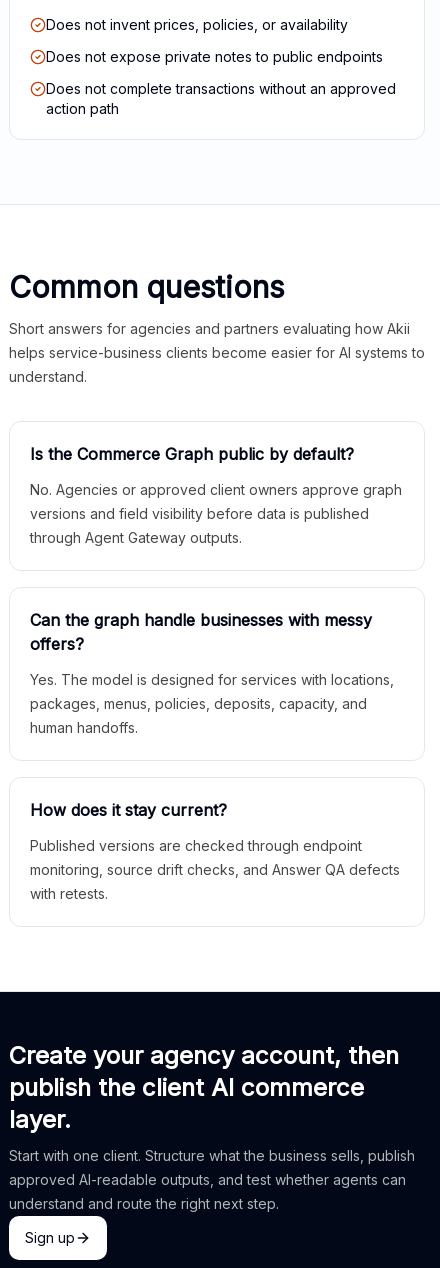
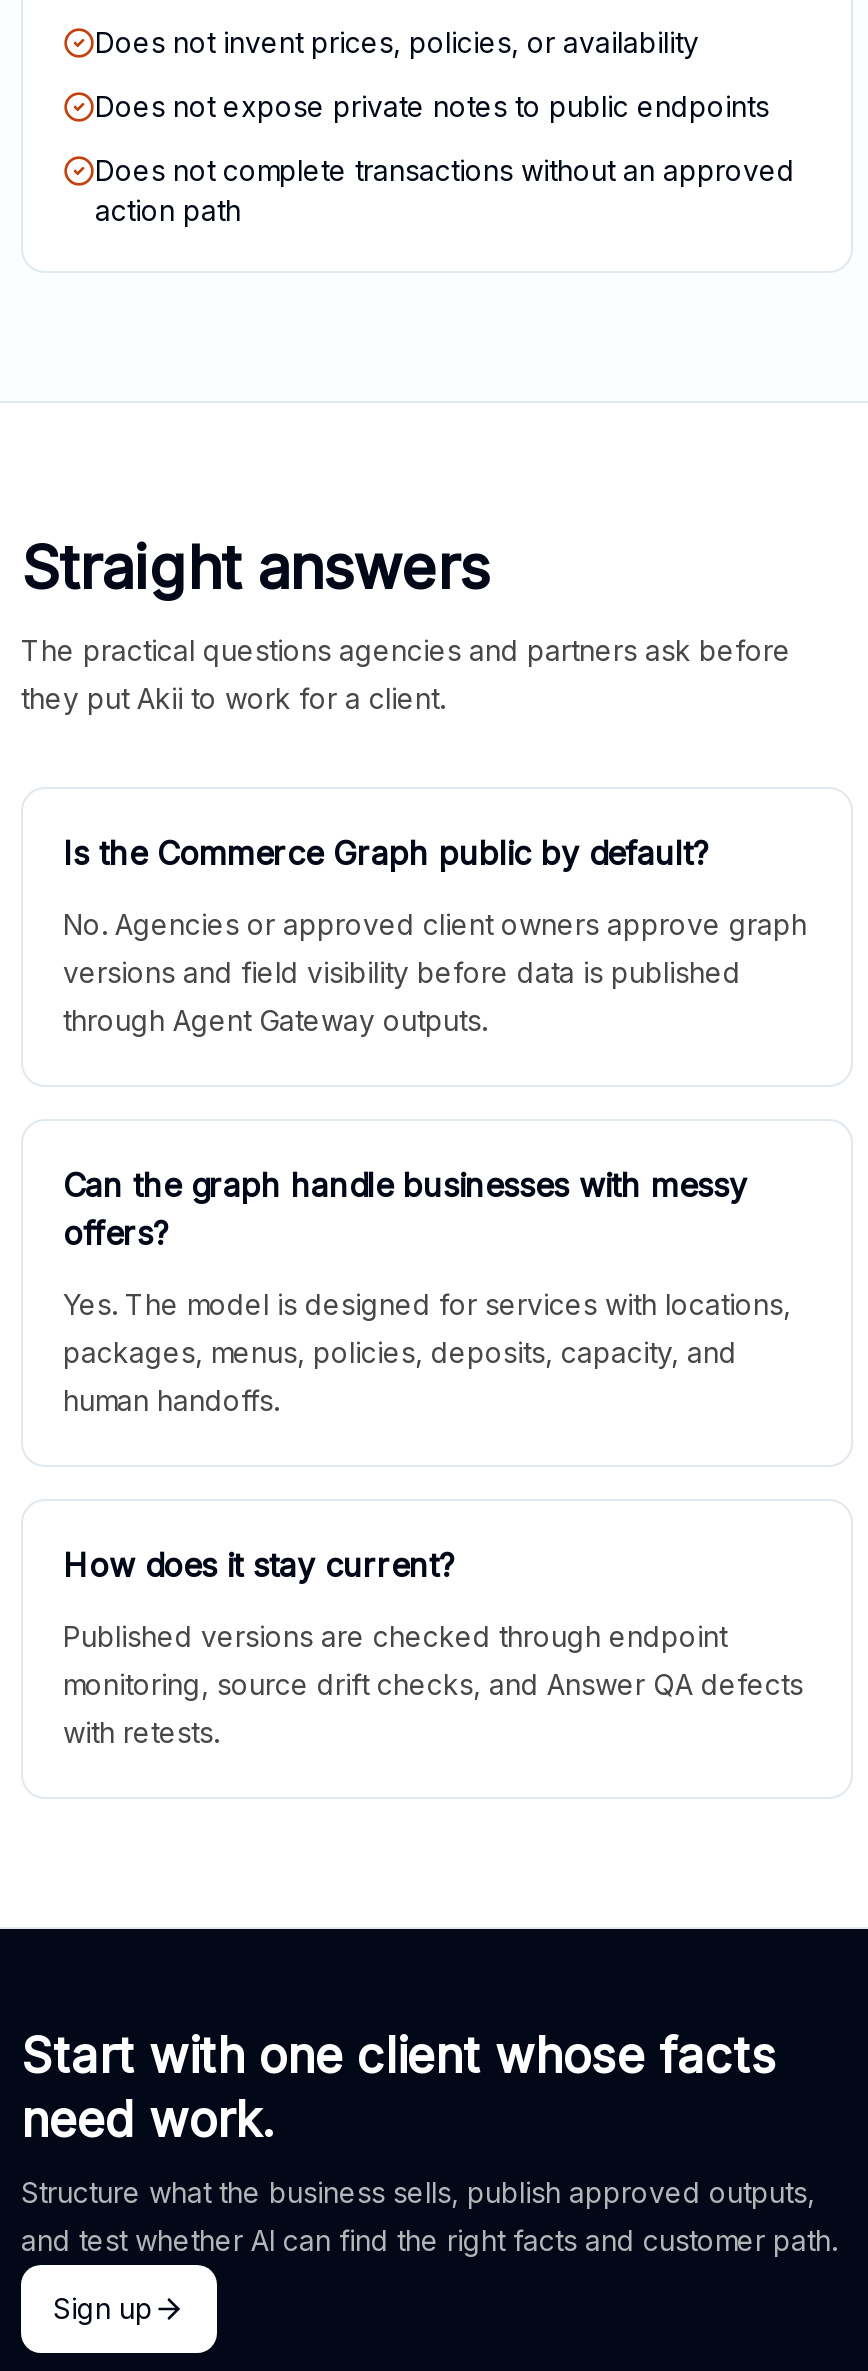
- Common questions
- Short answers for agencies and partners evaluating how Akii
- helps service-business clients become easier for AI systems to
- understand.
+ Straight answers
+ The practical questions agencies and partners ask before
+ they put Akii to work for a client.

- Create your agency account, then
- publish the client AI commerce
- layer.
- Start with one client. Structure what the business sells, publish
- approved AI-readable outputs, and test whether agents can
- understand and route the right next step.
+ Start with one client whose facts
+ need work.
+ Structure what the business sells, publish approved outputs,
+ and test whether AI can find the right facts and customer path.
